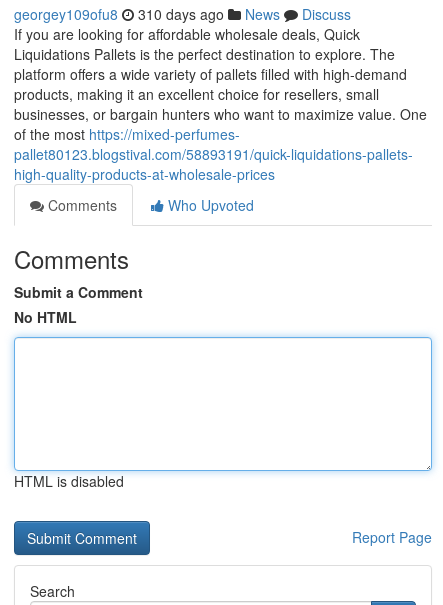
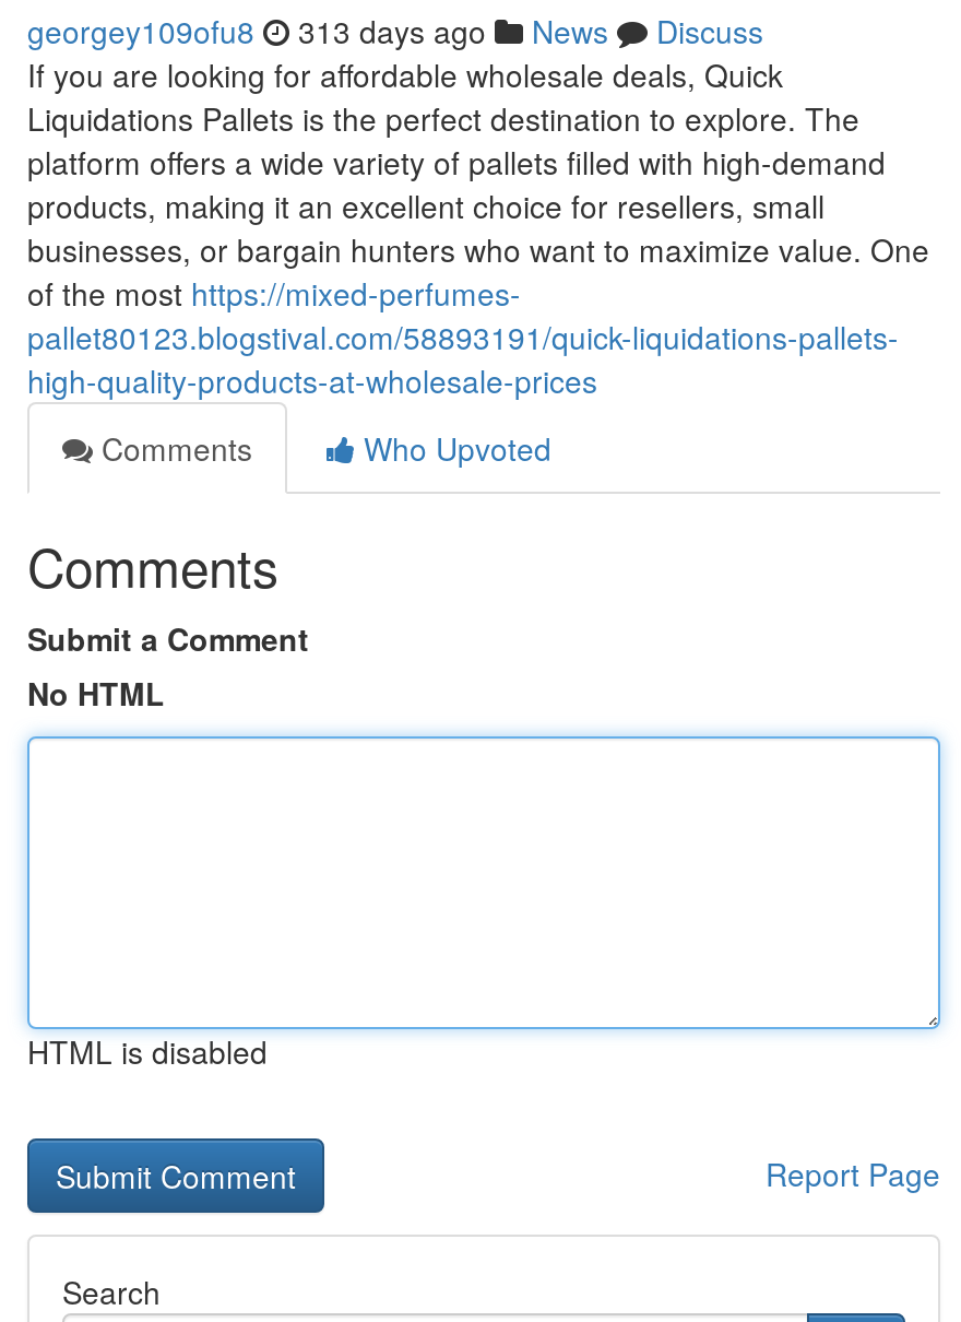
- georgey109ofu8 310 days ago News Discuss
+ georgey109ofu8 313 days ago News Discuss
